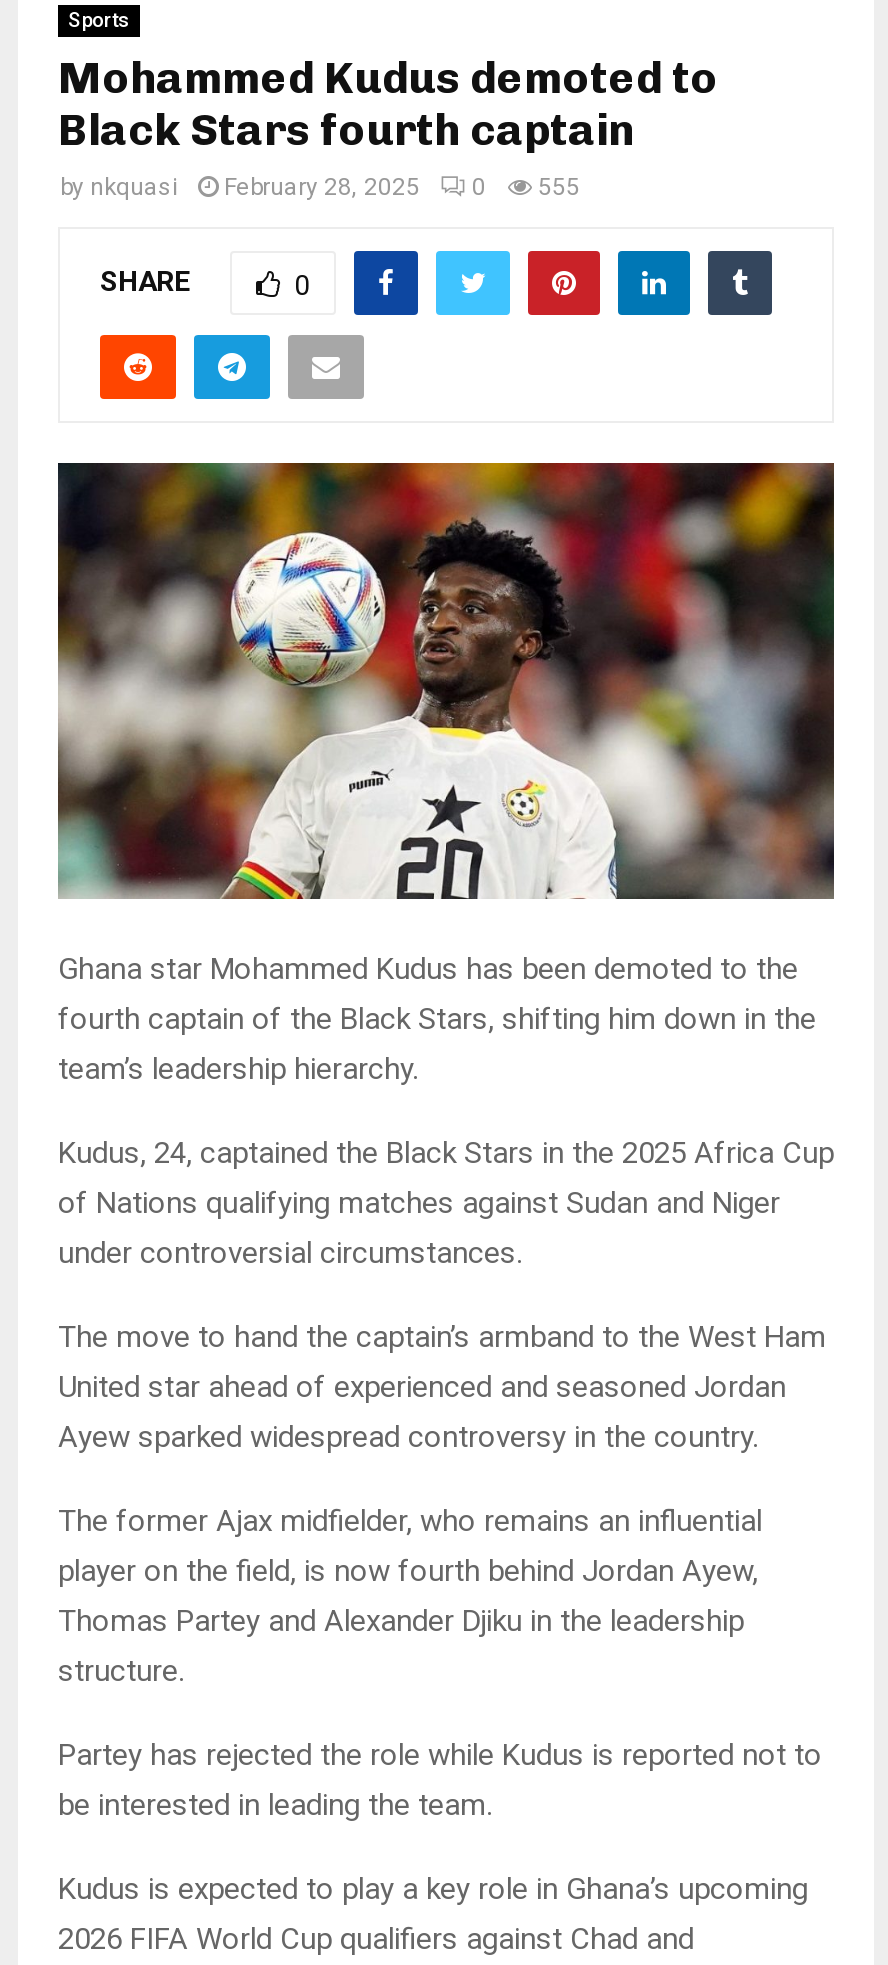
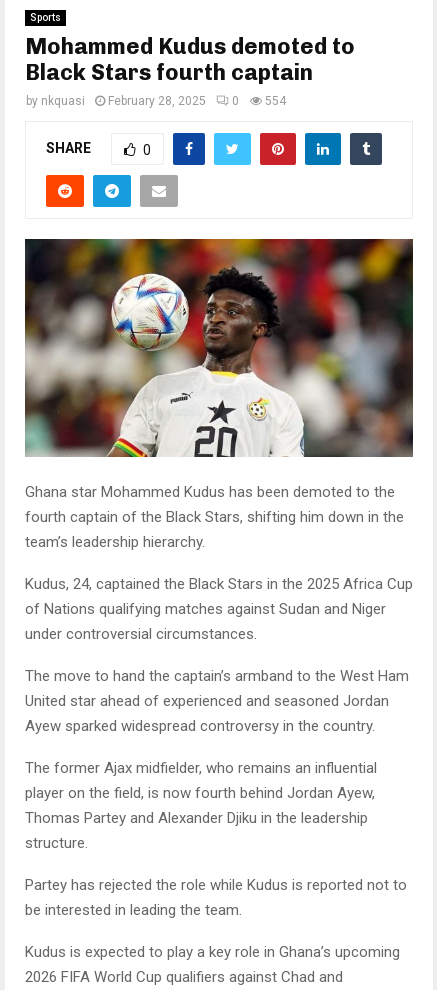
- by nkquasi February 28, 2025 0 555
+ by nkquasi February 28, 2025 0 554
